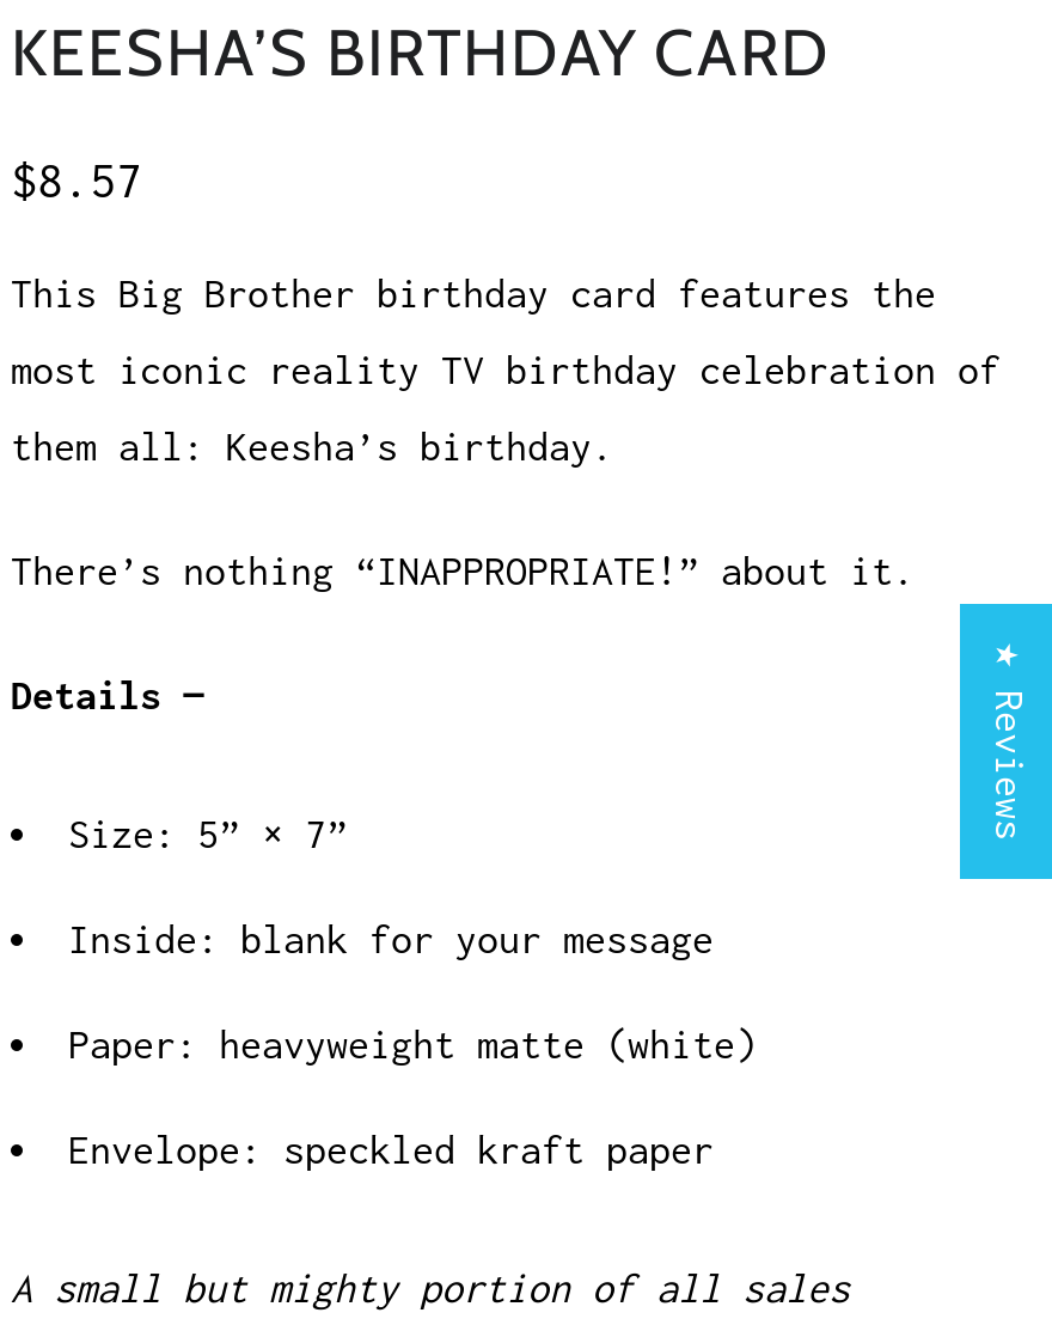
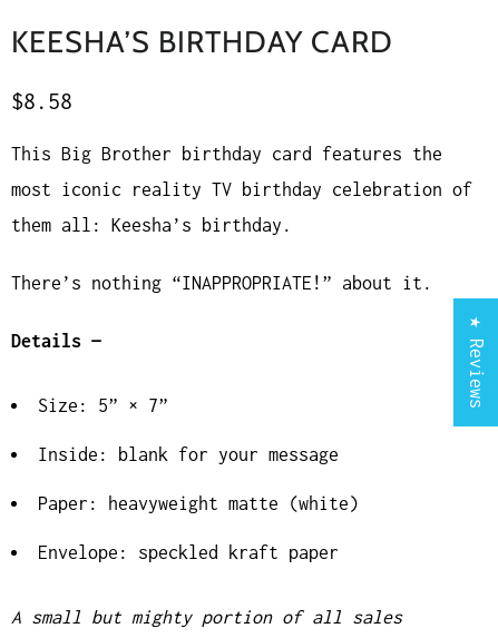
- $8.57
+ $8.58
